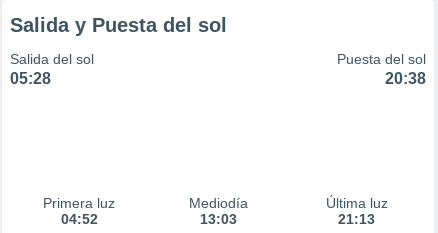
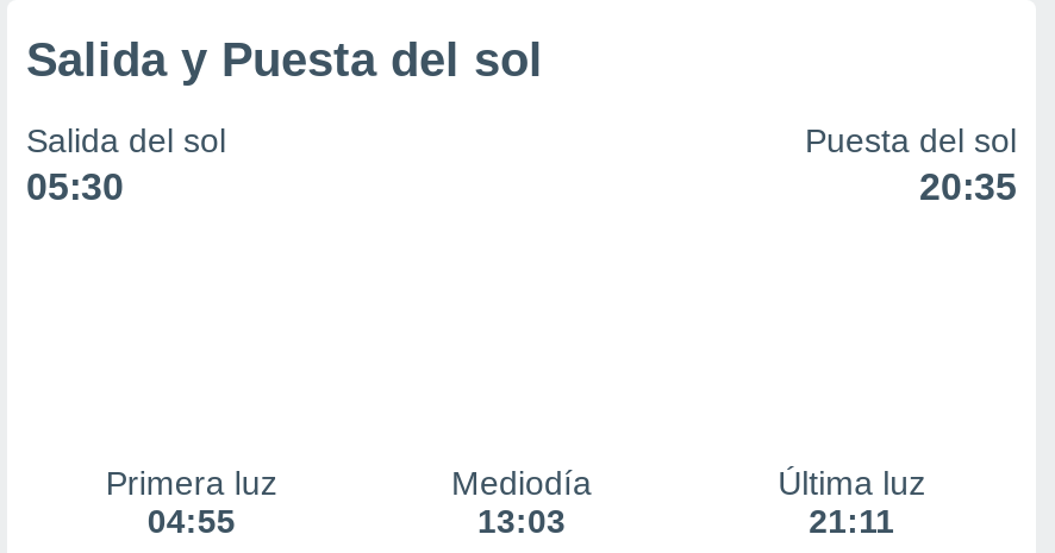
- 05:28
+ 05:30

- 20:38
+ 20:35

- 04:52
+ 04:55

- 21:13
+ 21:11
